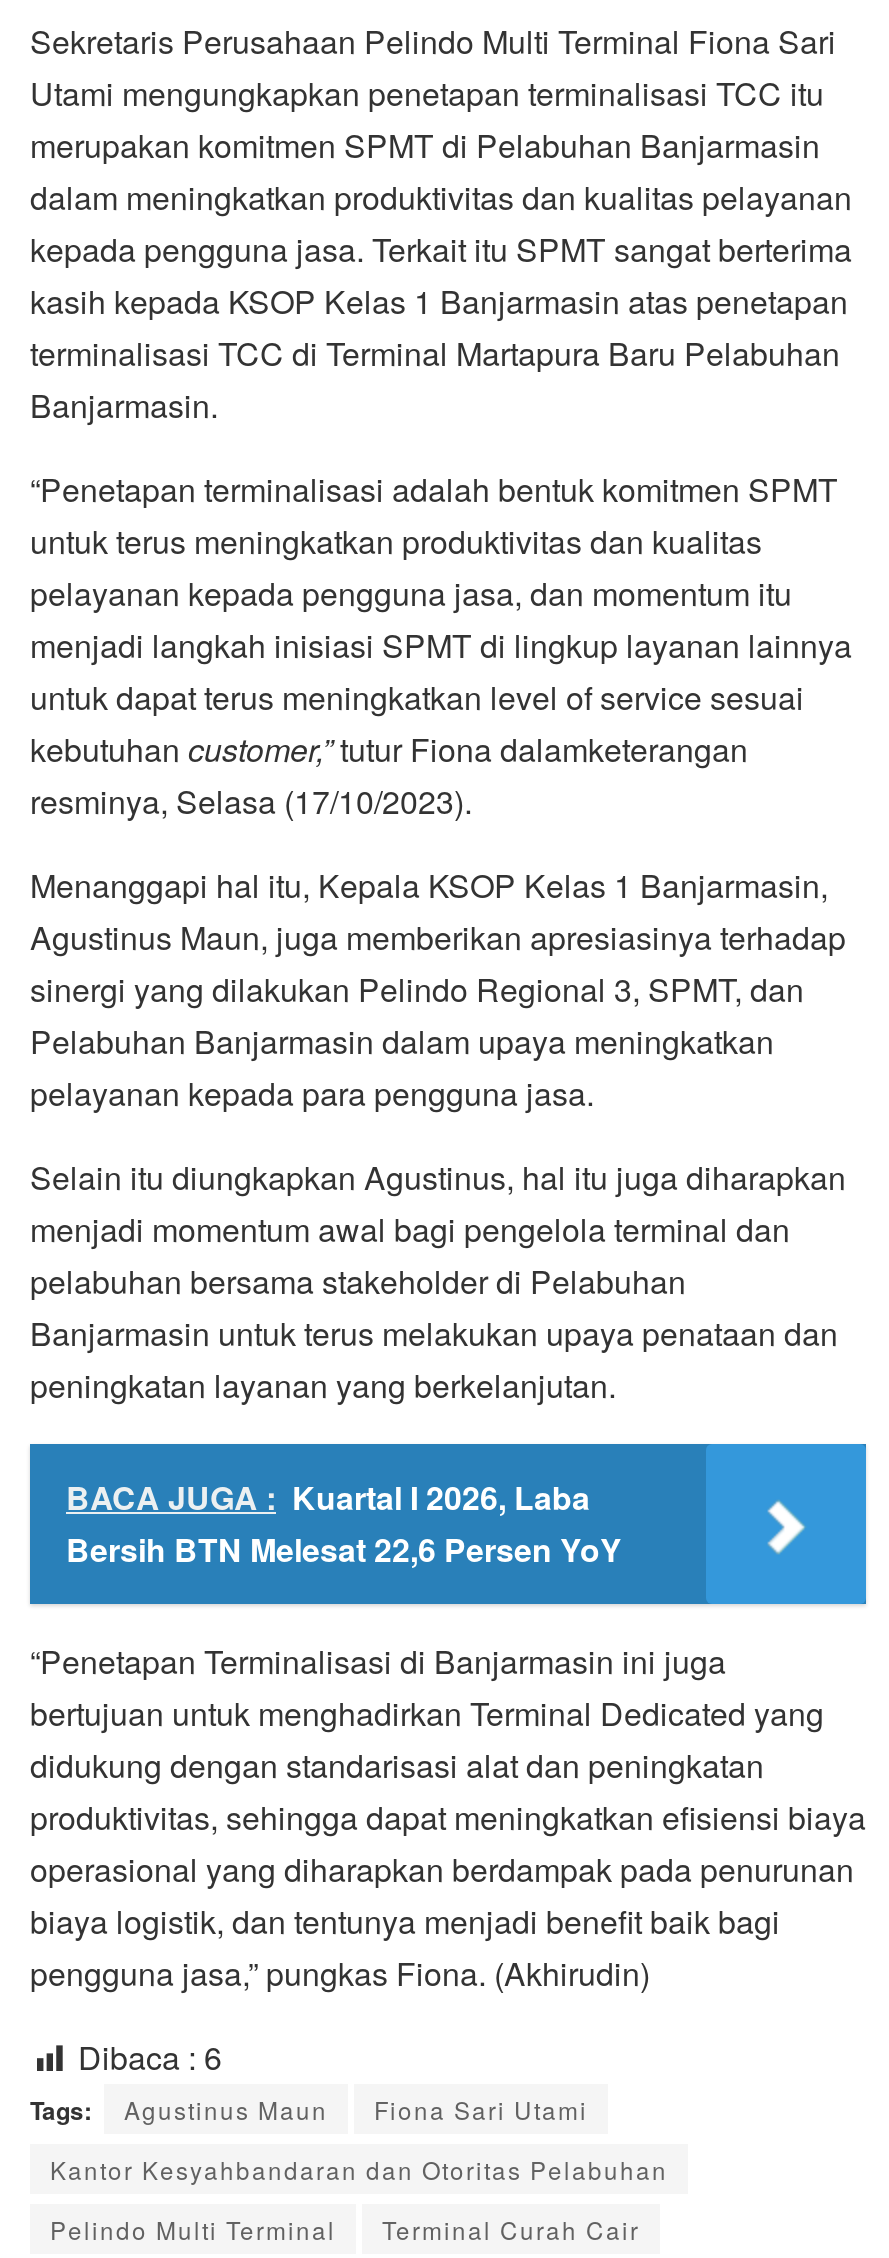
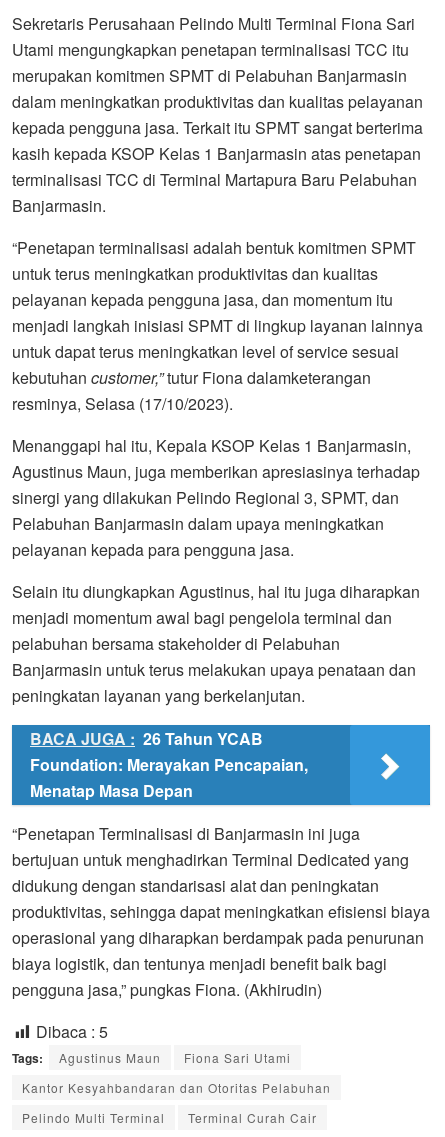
- BACA JUGA : Kuartal I 2026, Laba
- Bersih BTN Melesat 22,6 Persen YoY
+ BACA JUGA : 26 Tahun YCAB
+ Foundation: Merayakan Pencapaian,
+ Menatap Masa Depan

- Dibaca : 6
+ Dibaca : 5
